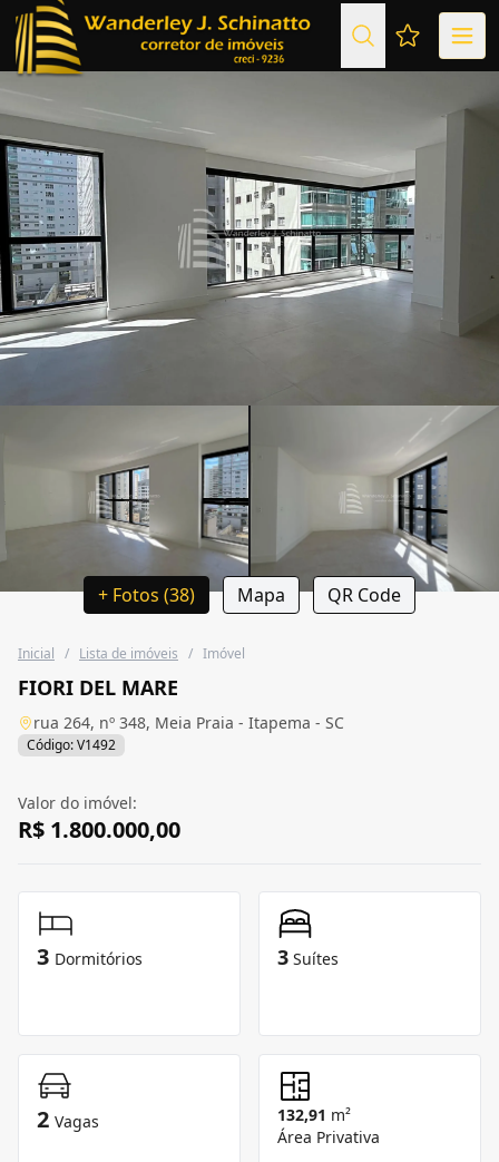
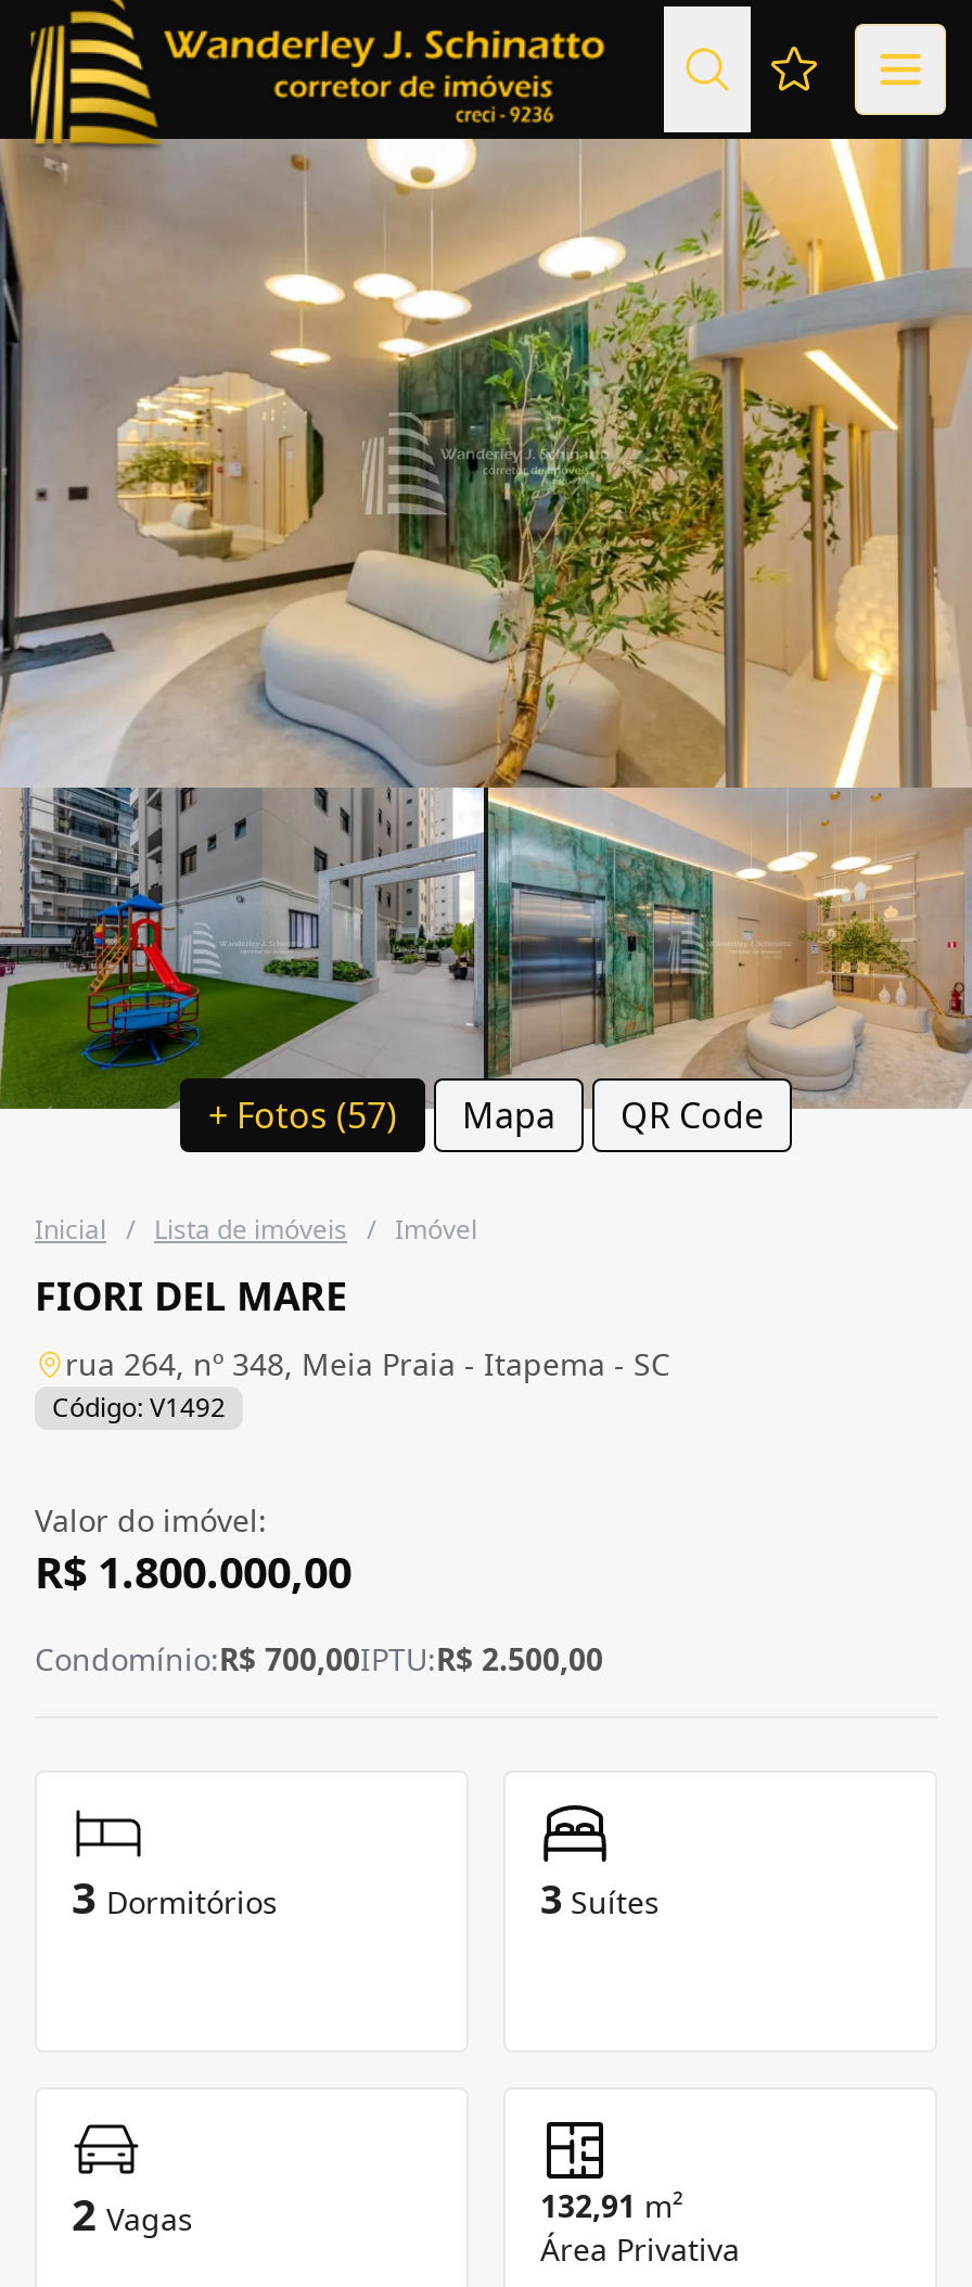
- [image]
- + Fotos (38) Mapa QR Code
+ [image]
+ + Fotos (57) Mapa QR Code

moved up: Mapa | QR Code | Inicial / Lista de imóveis / Imóvel | FIORI DEL MARE | rua 264, nº 348, Meia Praia - Itapema - SC | Código: V1492 | Valor do imóvel: | R$ 1.800.000,00

+ Condomínio:R$ 700,00IPTU:R$ 2.500,00
